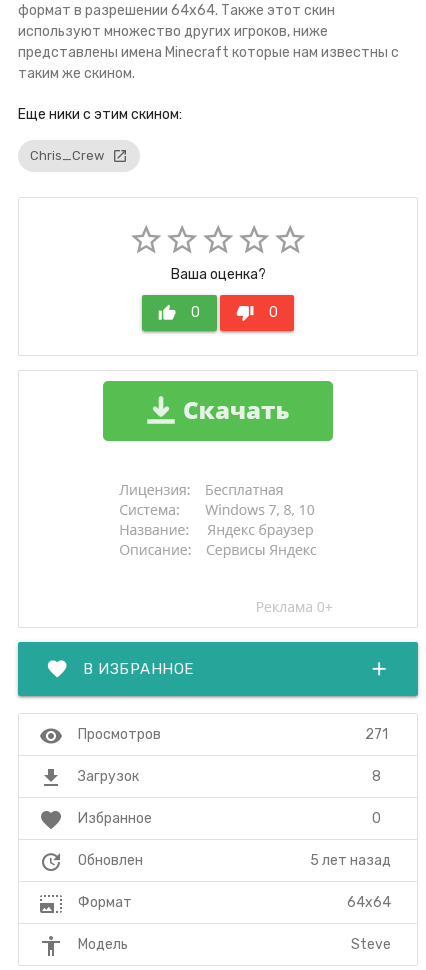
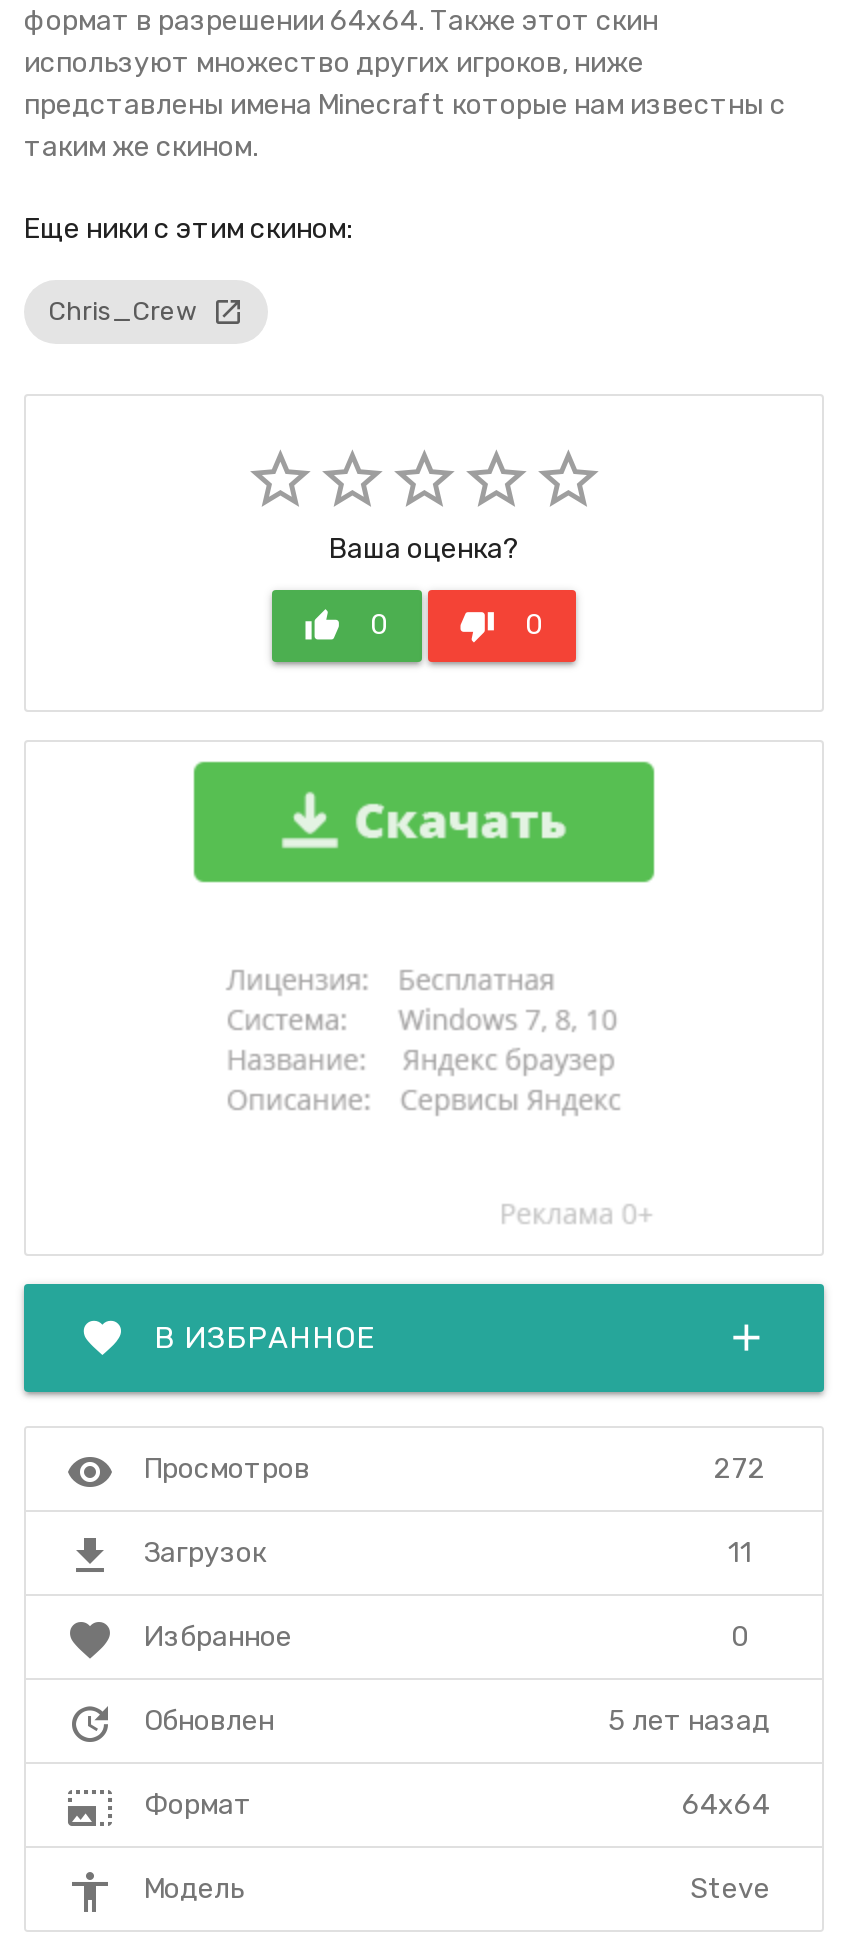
- 271
+ 272

- 8
+ 11
